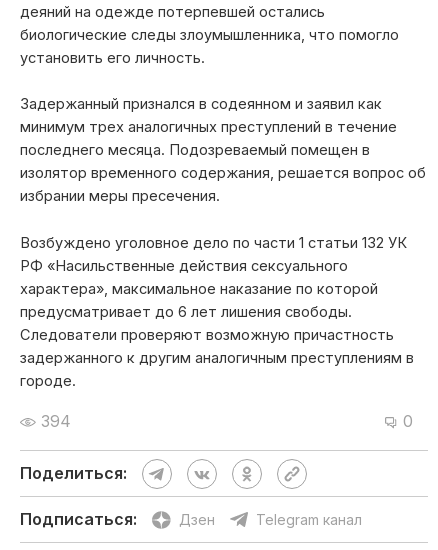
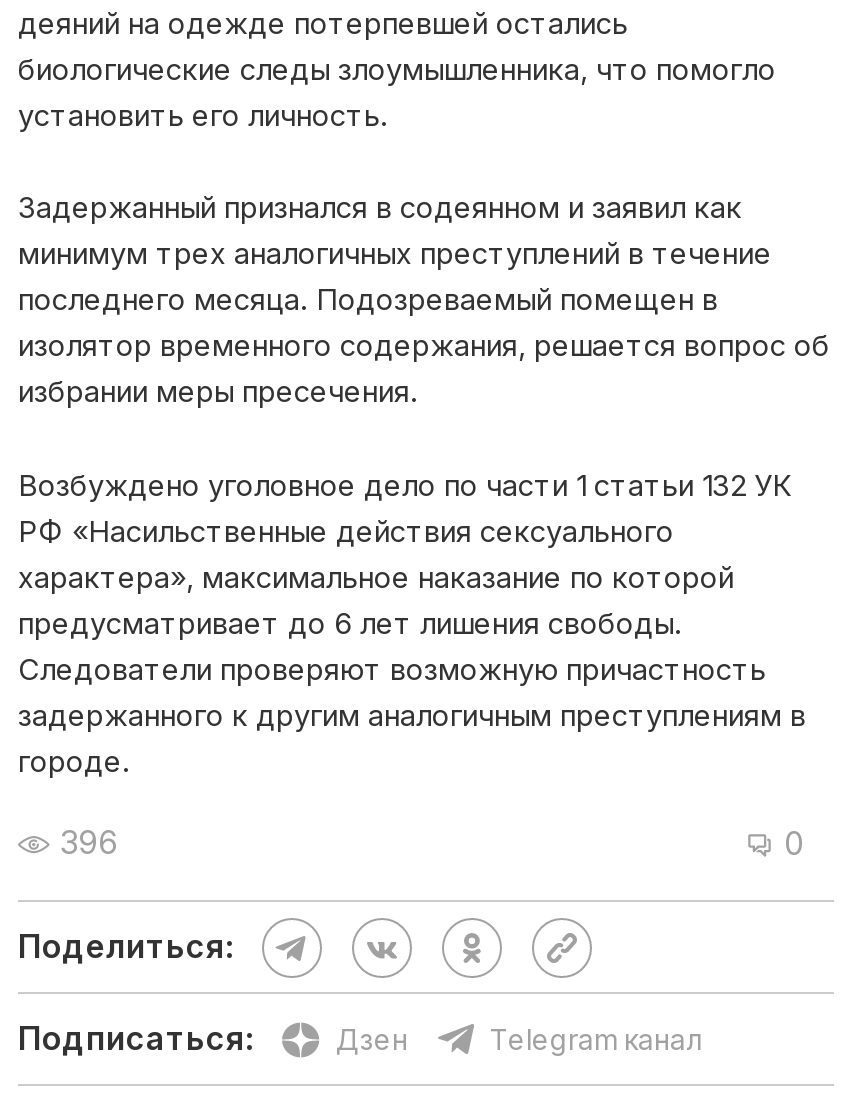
- 394
+ 396
